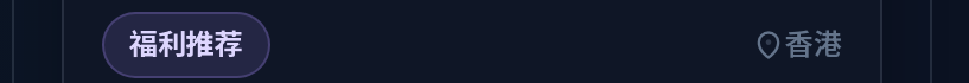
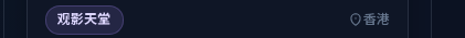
- 福利推荐
+ 观影天堂
